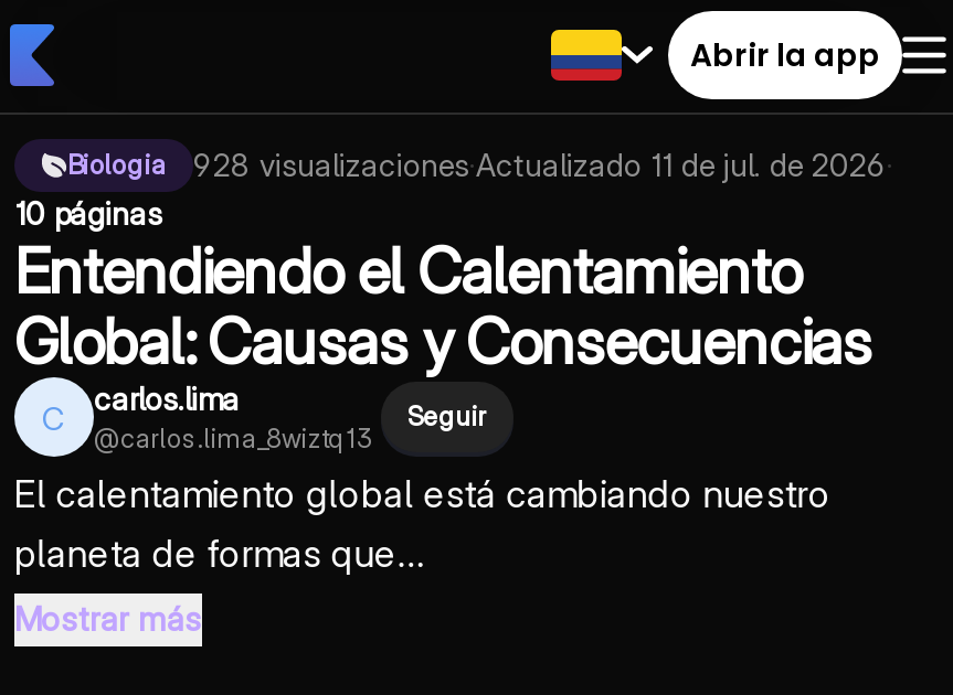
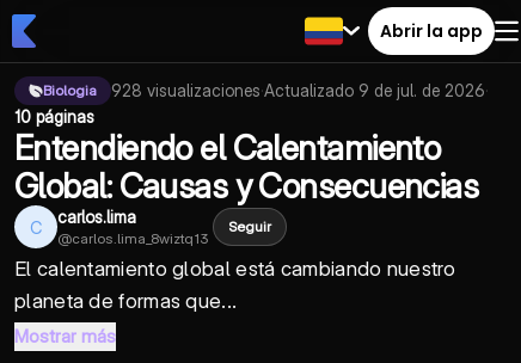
- 928 visualizaciones·Actualizado 11 de jul. de 2026 ·
+ 928 visualizaciones·Actualizado 9 de jul. de 2026 ·
